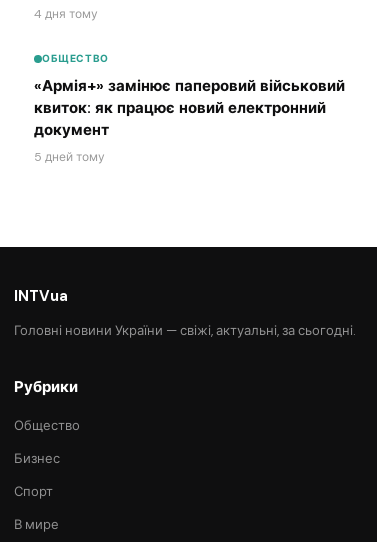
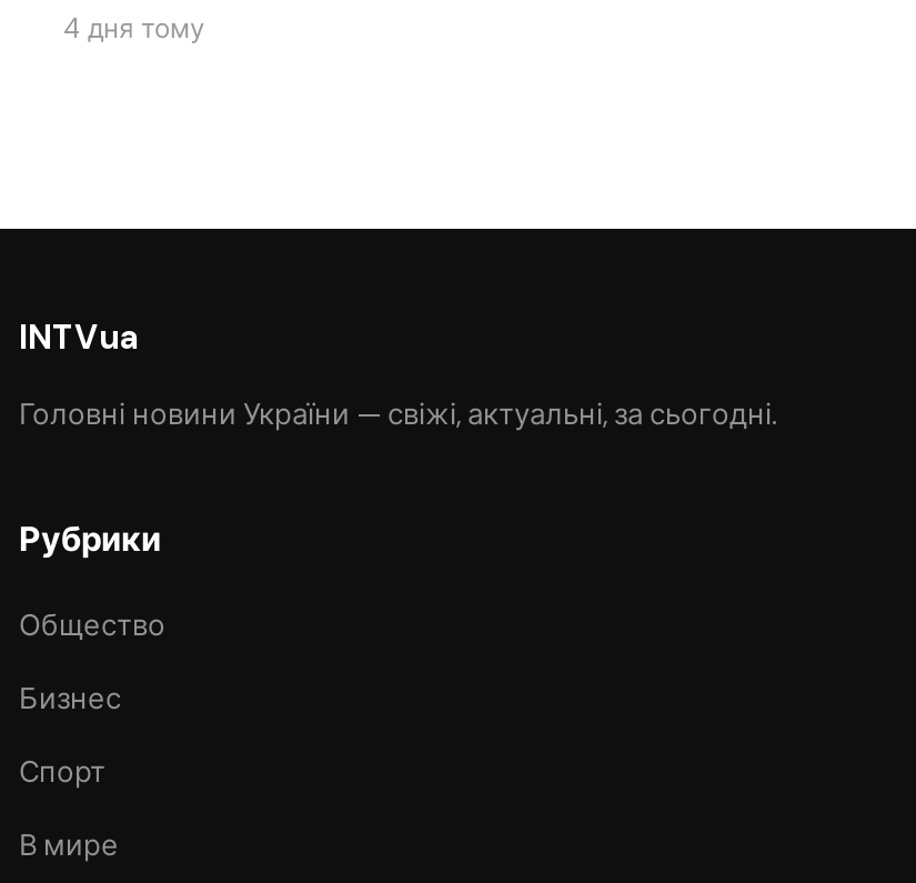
- ОБЩЕСТВО
- «Армія+» замінює паперовий військовий
- квиток: як працює новий електронний
- документ
- 5 дней тому
